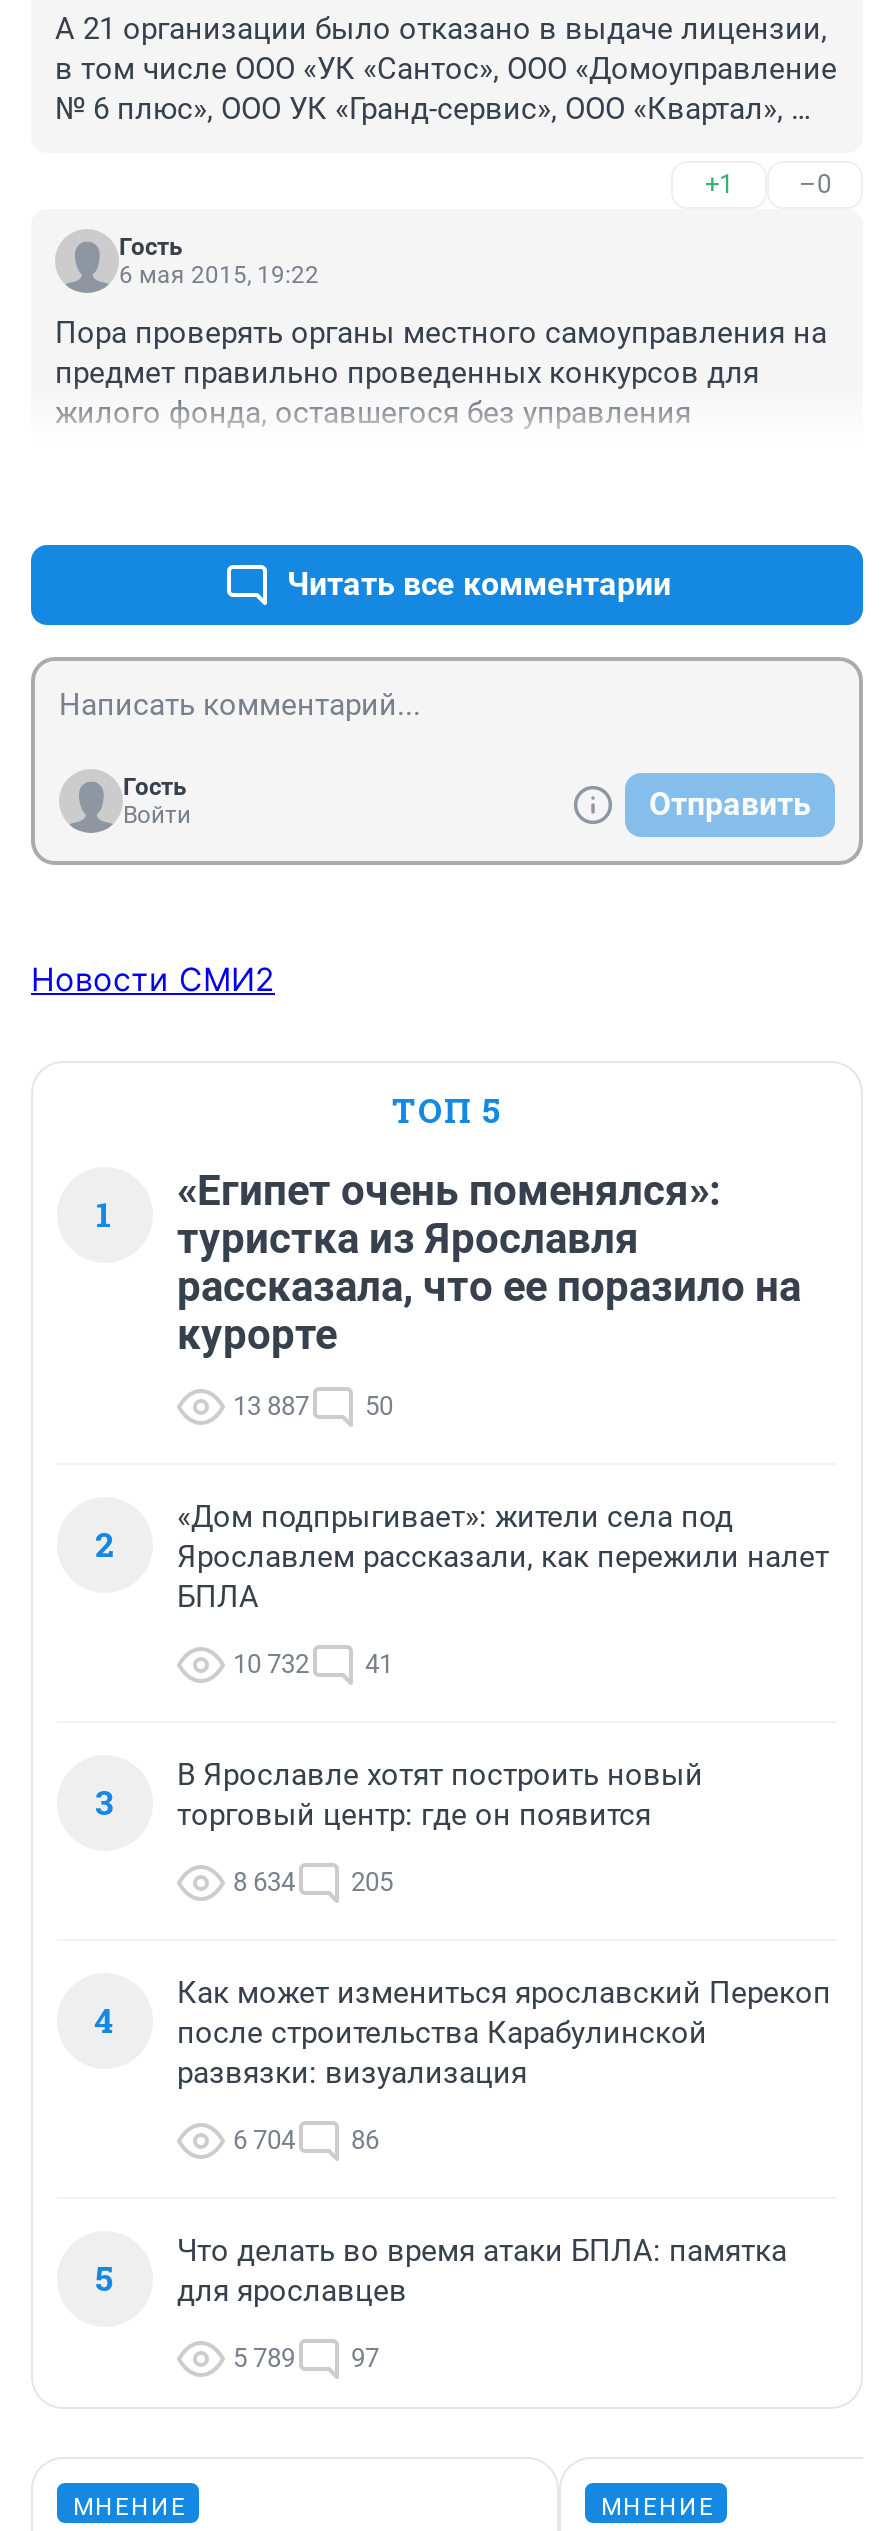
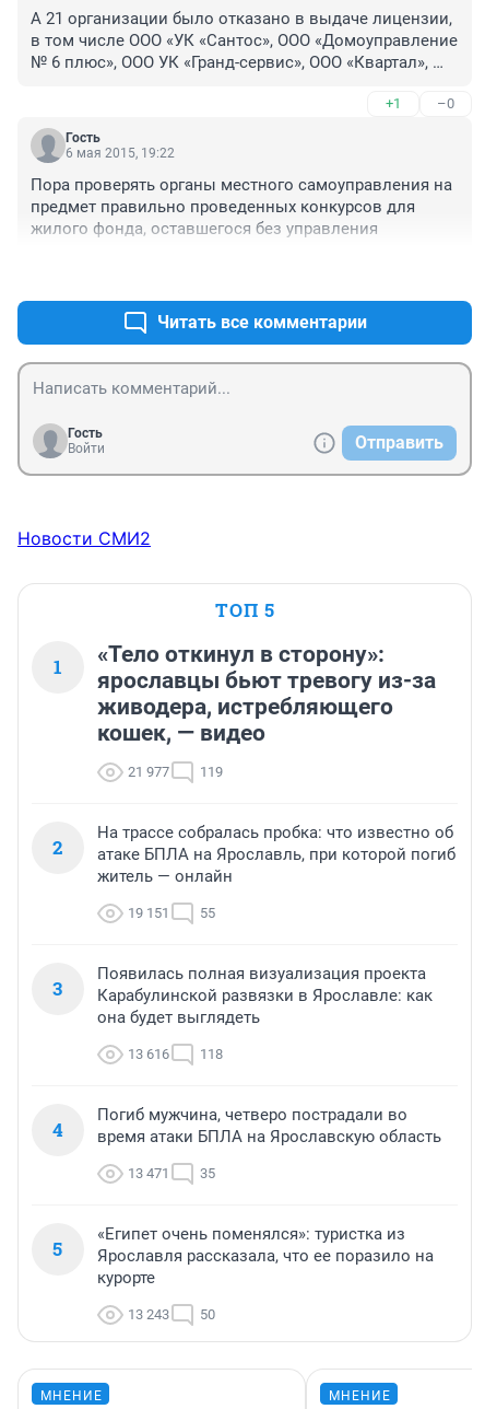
- «Египет очень поменялся»:
- туристка из Ярославля
- рассказала, что ее поразило на
- курорте
+ «Тело откинул в сторону»:
+ ярославцы бьют тревогу из-за
+ живодера, истребляющего
+ кошек, — видео

- 13 887
- 50
+ 21 977
+ 119

- «Дом подпрыгивает»: жители села под
- Ярославлем рассказали, как пережили налет
- БПЛА
+ На трассе собралась пробка: что известно об
+ атаке БПЛА на Ярославль, при которой погиб
+ житель — онлайн

- 10 732
- 41
+ 19 151
+ 55

- В Ярославле хотят построить новый
- торговый центр: где он появится
+ Появилась полная визуализация проекта
+ Карабулинской развязки в Ярославле: как
+ она будет выглядеть

- 8 634
- 205
+ 13 616
+ 118

- Как может измениться ярославский Перекоп
- после строительства Карабулинской
- развязки: визуализация
+ Погиб мужчина, четверо пострадали во
+ время атаки БПЛА на Ярославскую область

- 6 704
- 86
+ 13 471
+ 35

- Что делать во время атаки БПЛА: памятка
- для ярославцев
+ «Египет очень поменялся»: туристка из
+ Ярославля рассказала, что ее поразило на
+ курорте

- 5 789
- 97
+ 13 243
+ 50
